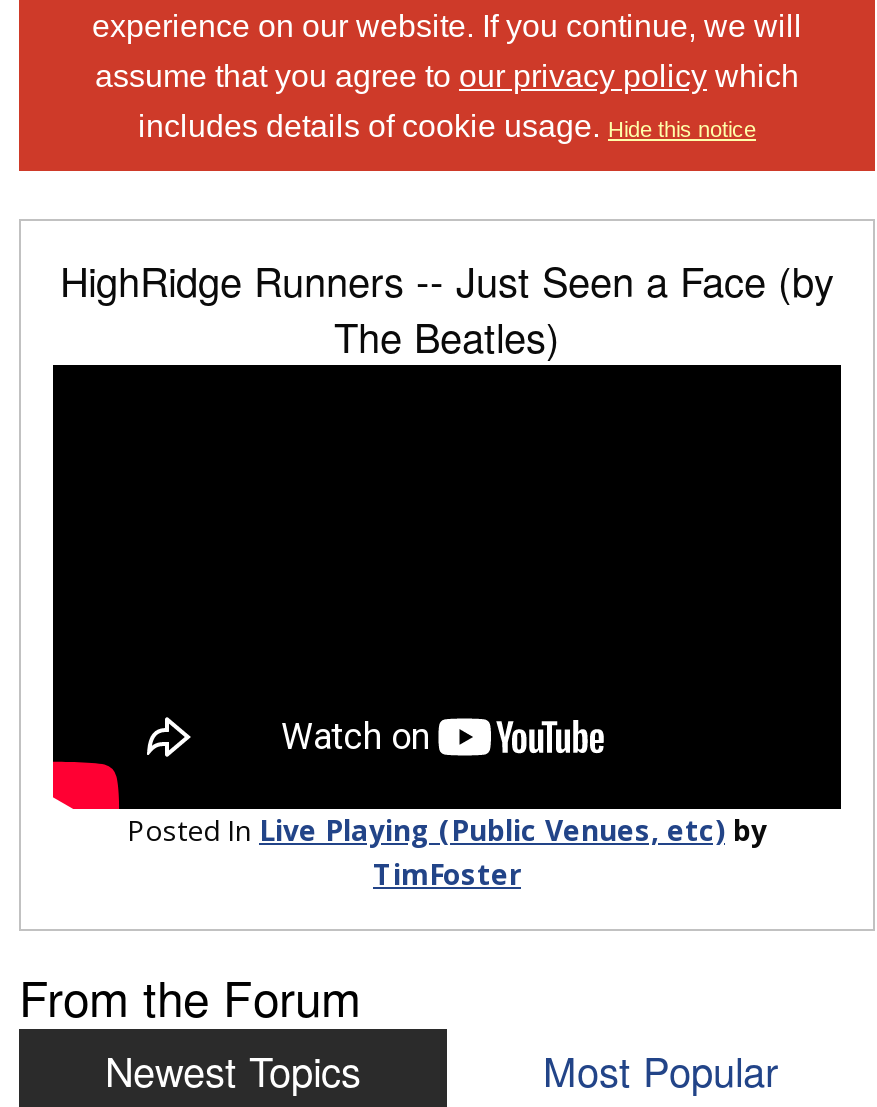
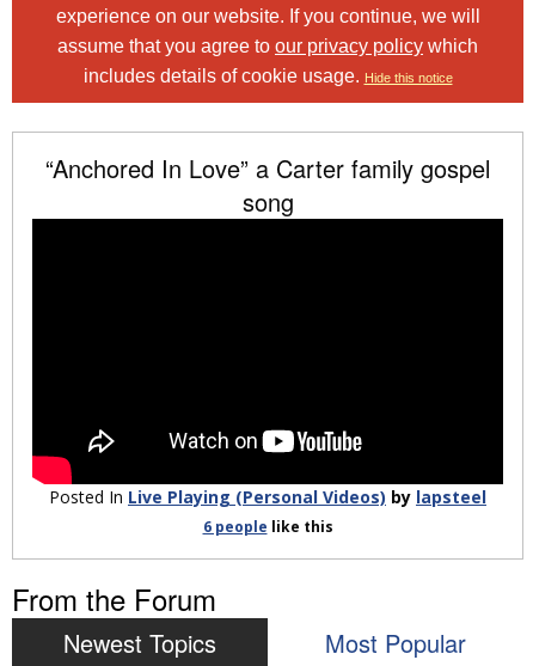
- HighRidge Runners -- Just Seen a Face (by
- The Beatles)
+ “Anchored In Love” a Carter family gospel
+ song

- Posted InLive Playing (Public Venues, etc)by
- TimFoster
+ Posted InLive Playing (Personal Videos)bylapsteel
+ 6 people like this
